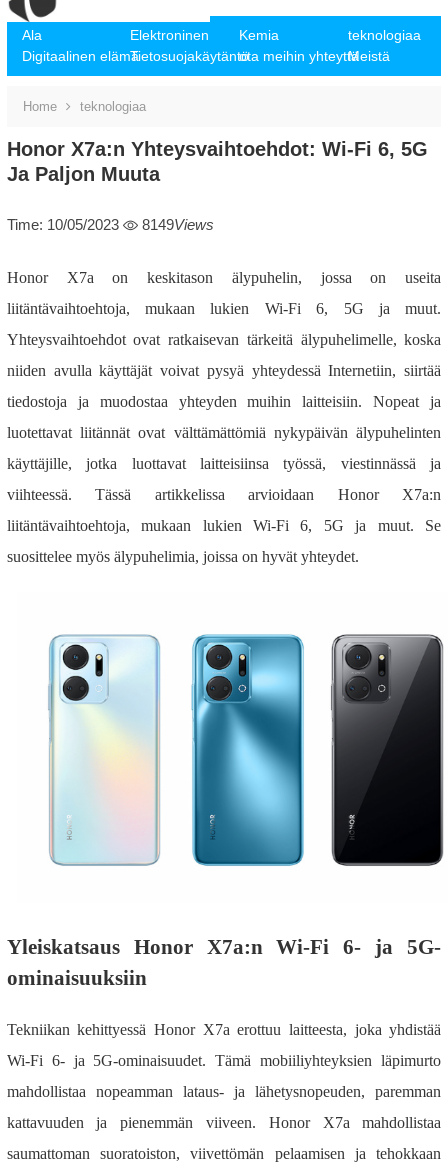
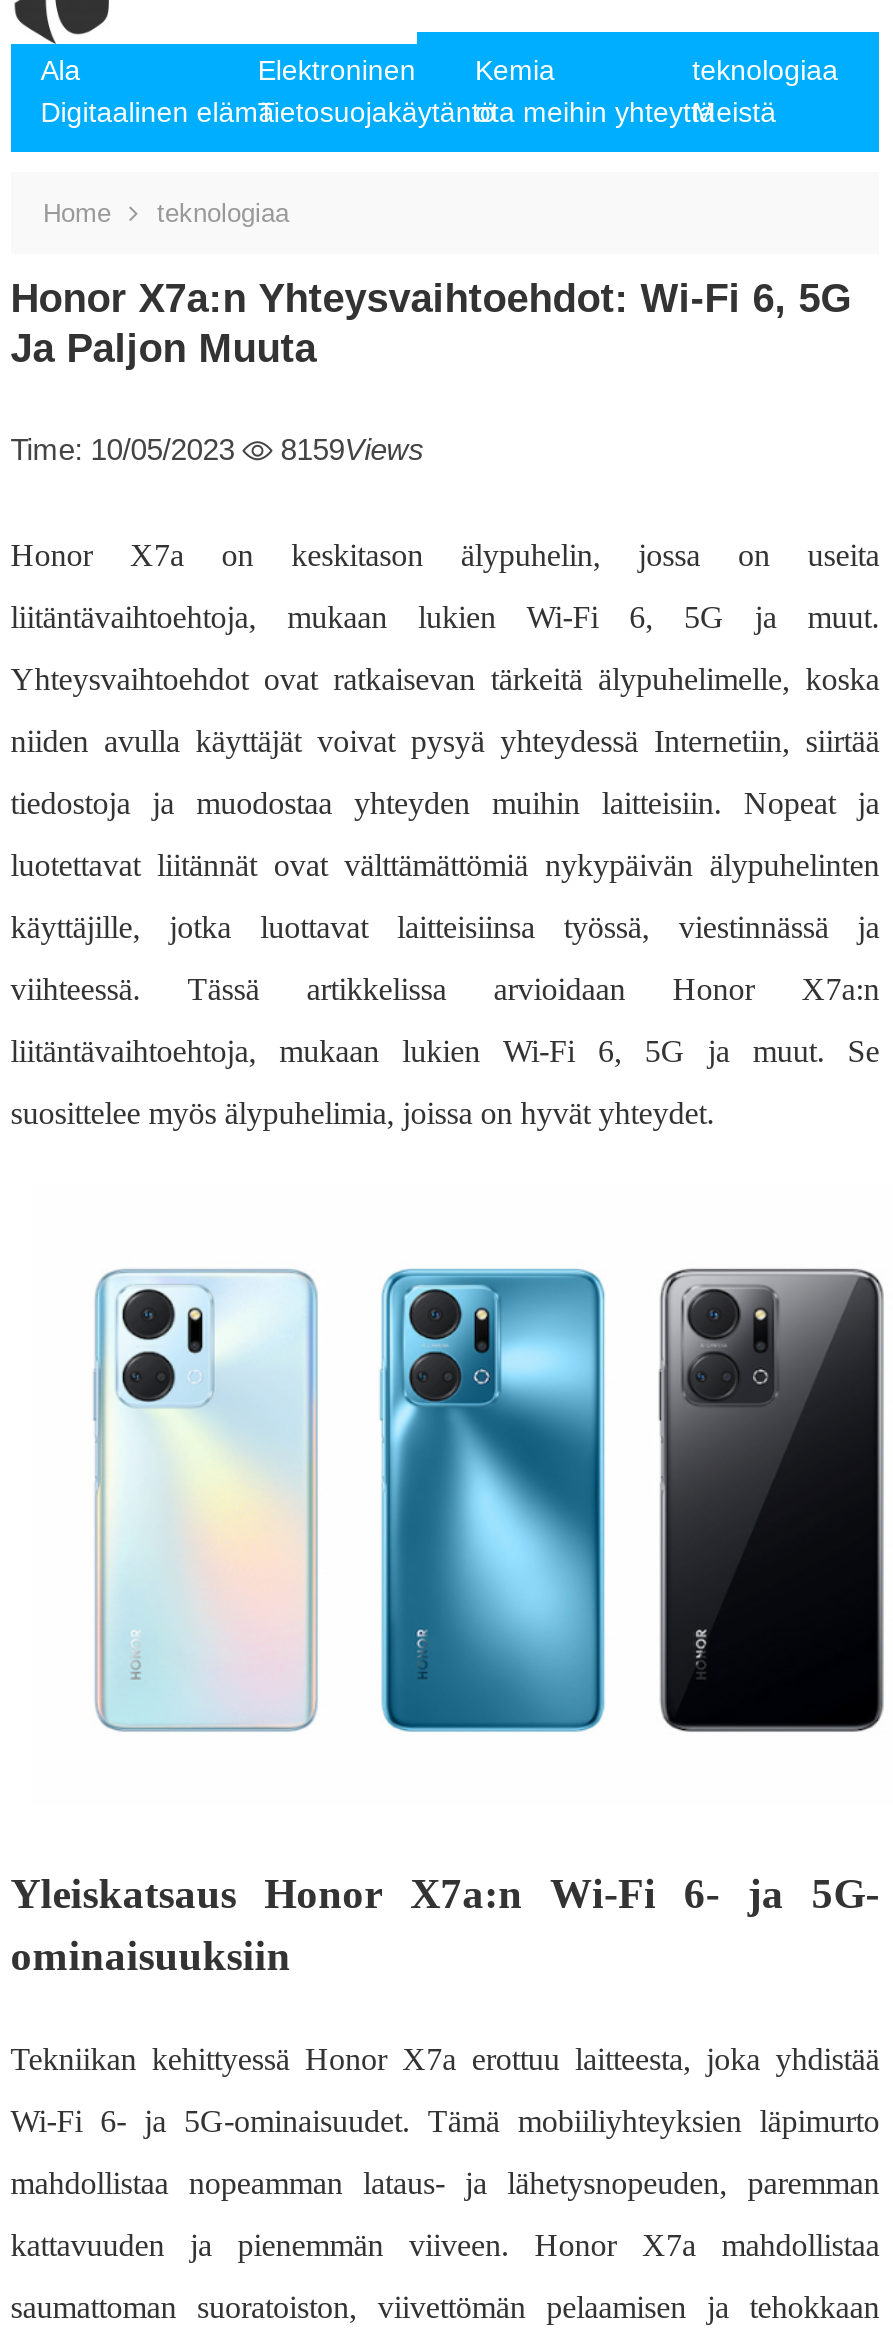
- Time: 10/05/2023 8149Views
+ Time: 10/05/2023 8159Views
